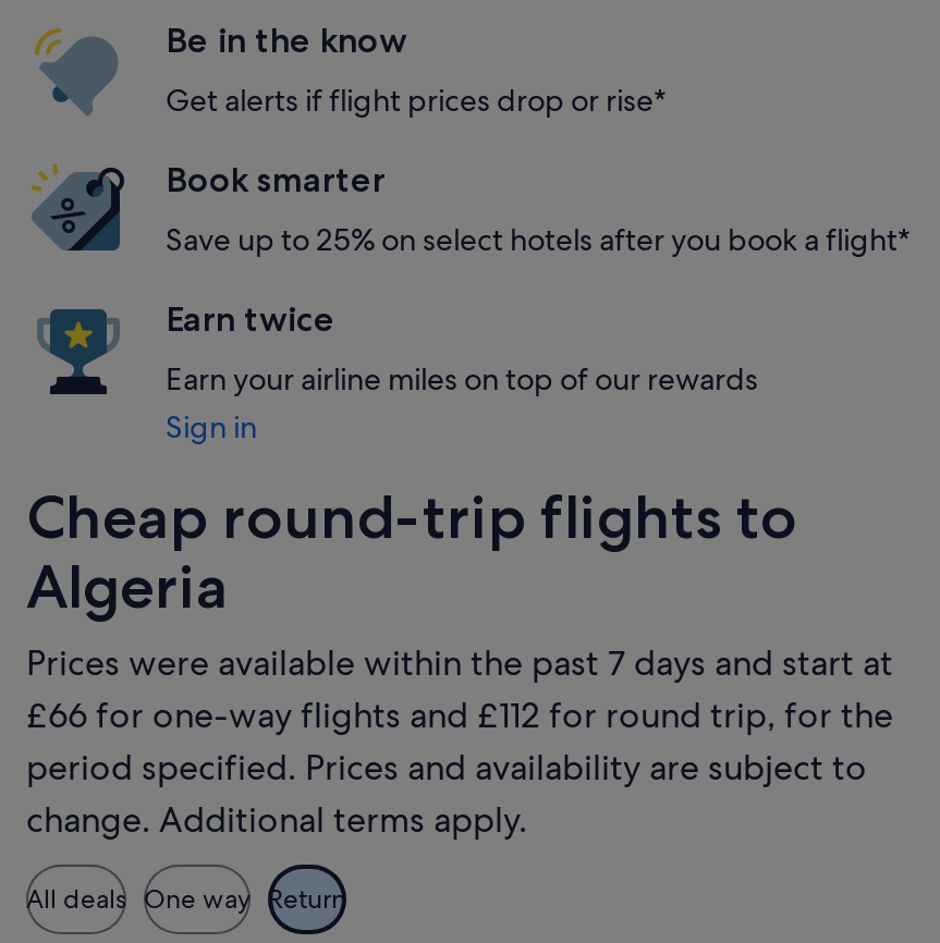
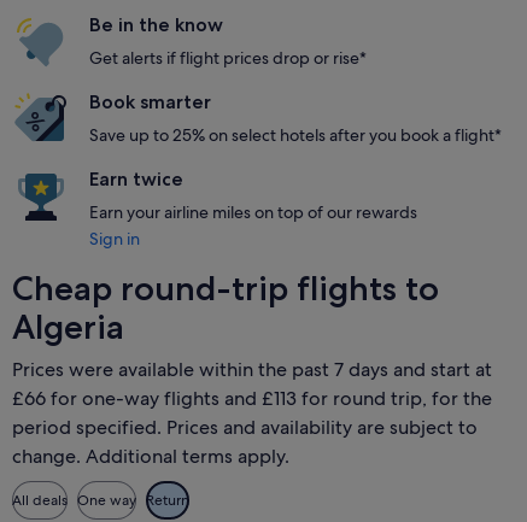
- £66 for one-way flights and £112 for round trip, for the
+ £66 for one-way flights and £113 for round trip, for the
